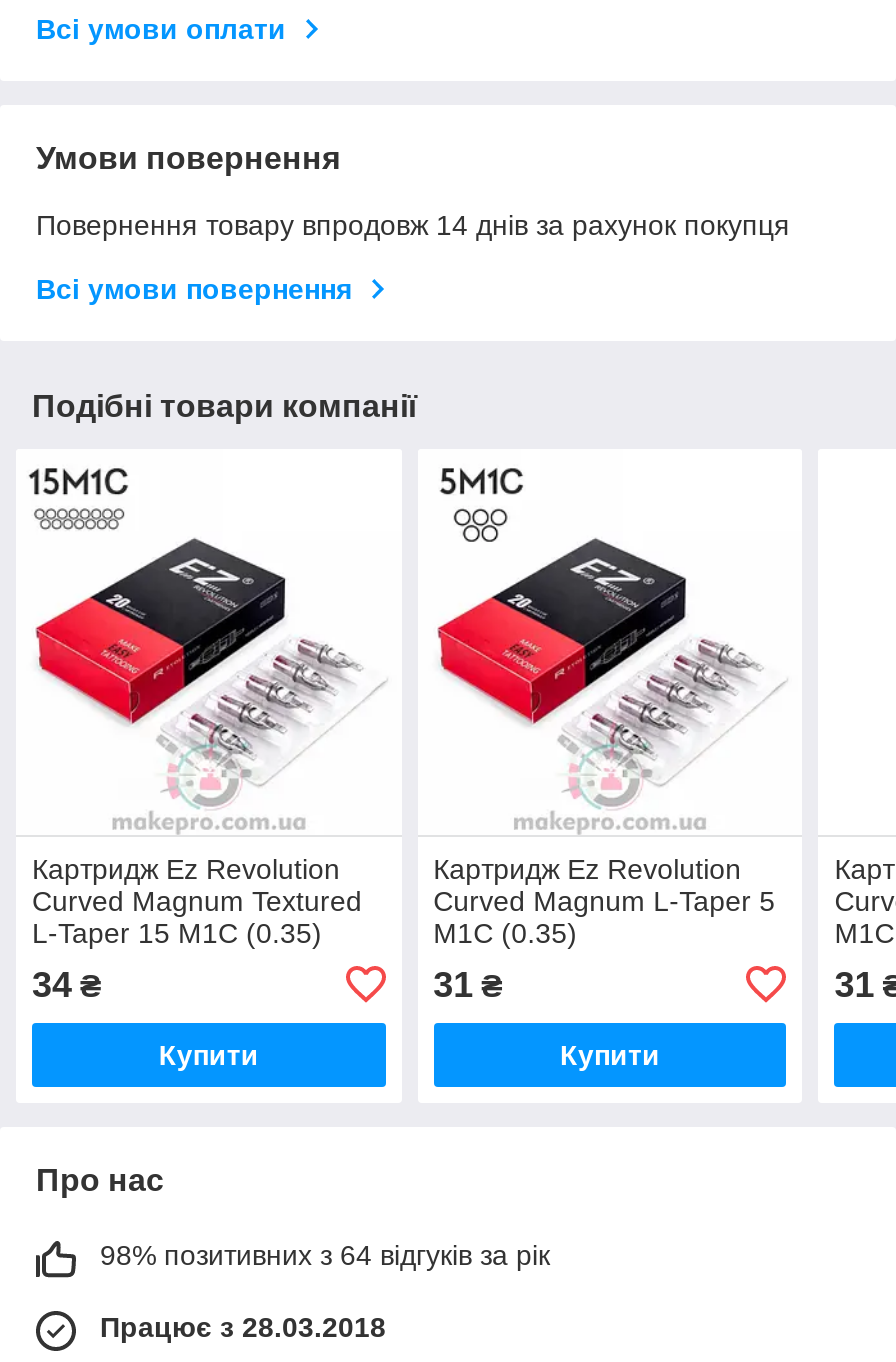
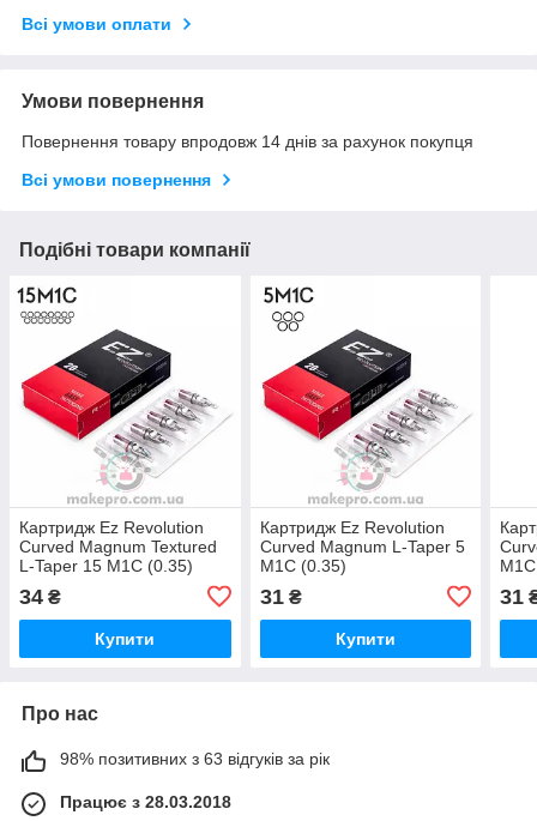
- 98% позитивних з 64 відгуків за рік
+ 98% позитивних з 63 відгуків за рік
